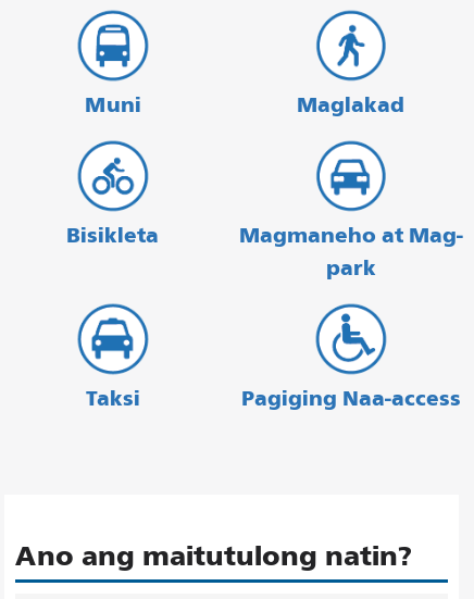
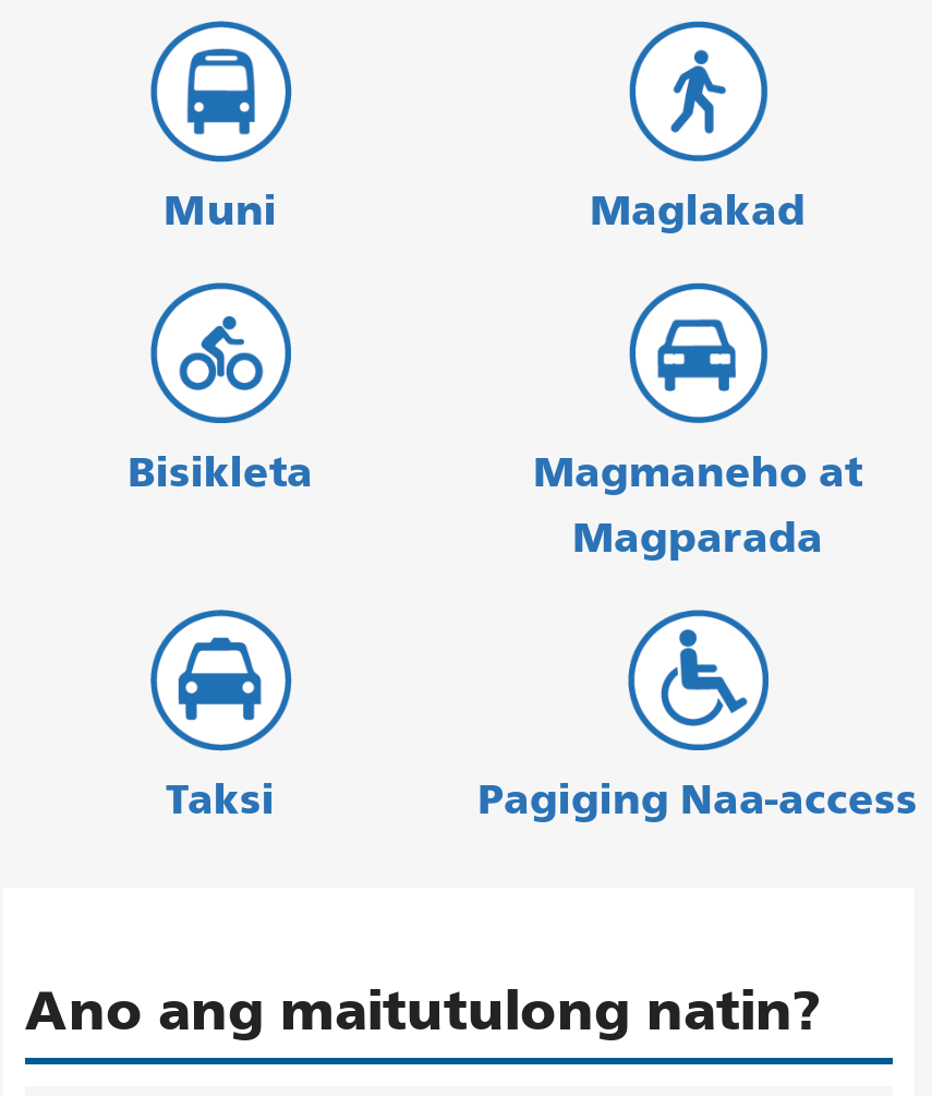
- Magmaneho at Mag-
- park
+ Magmaneho at
+ Magparada
